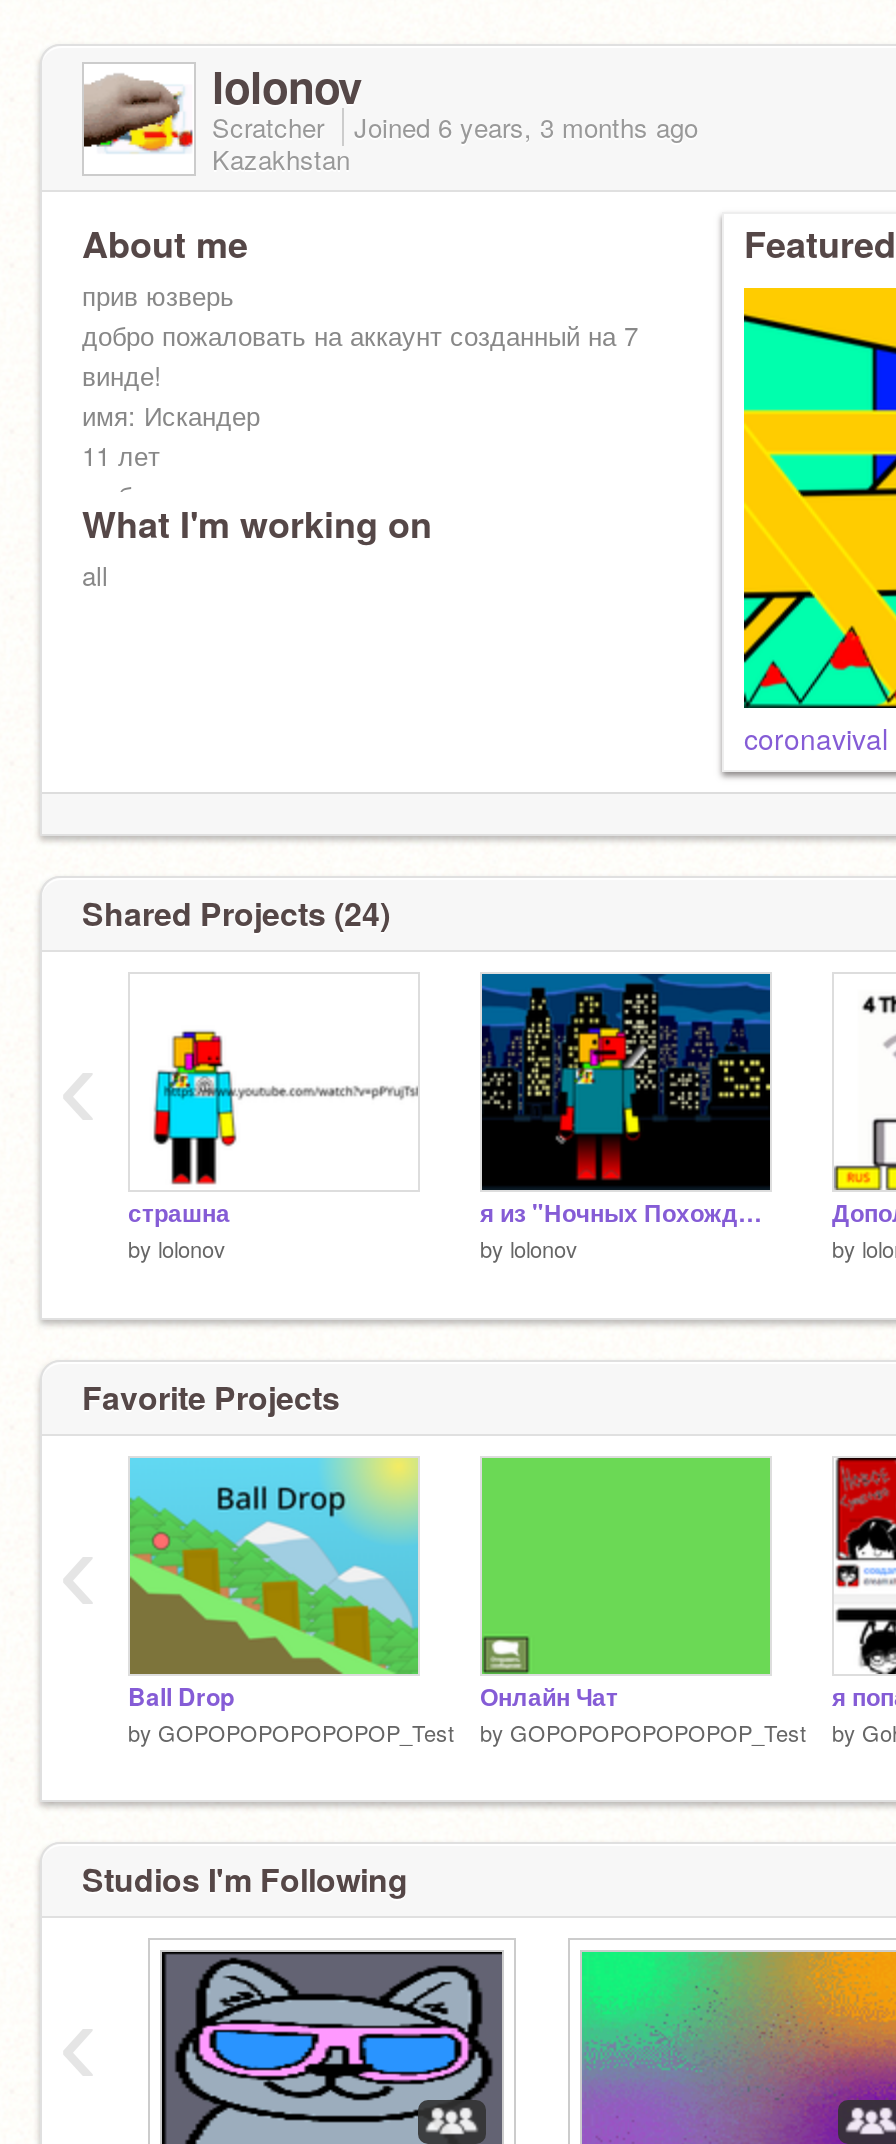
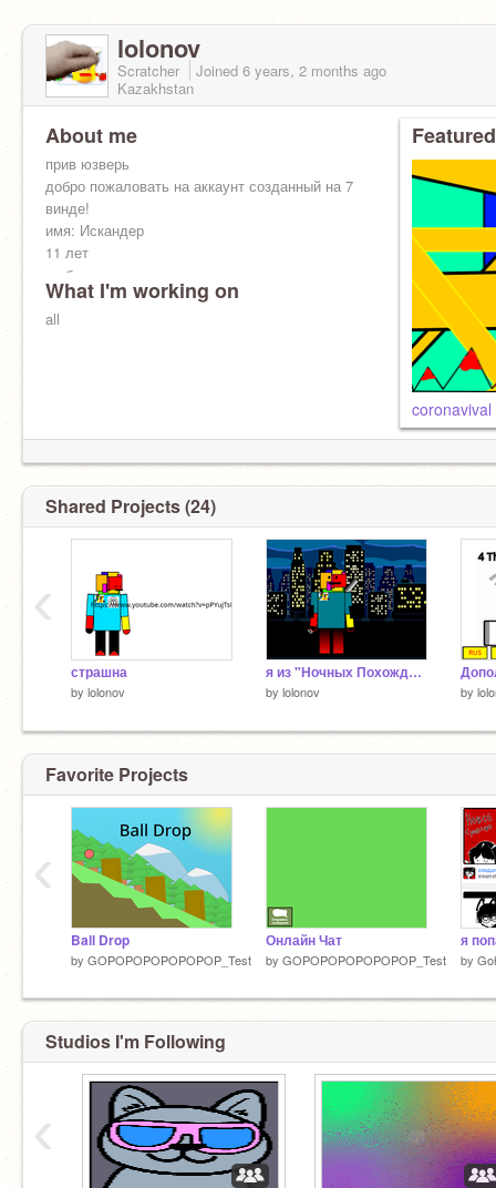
- Scratcher Joined 6 years, 3 months ago
+ Scratcher Joined 6 years, 2 months ago
